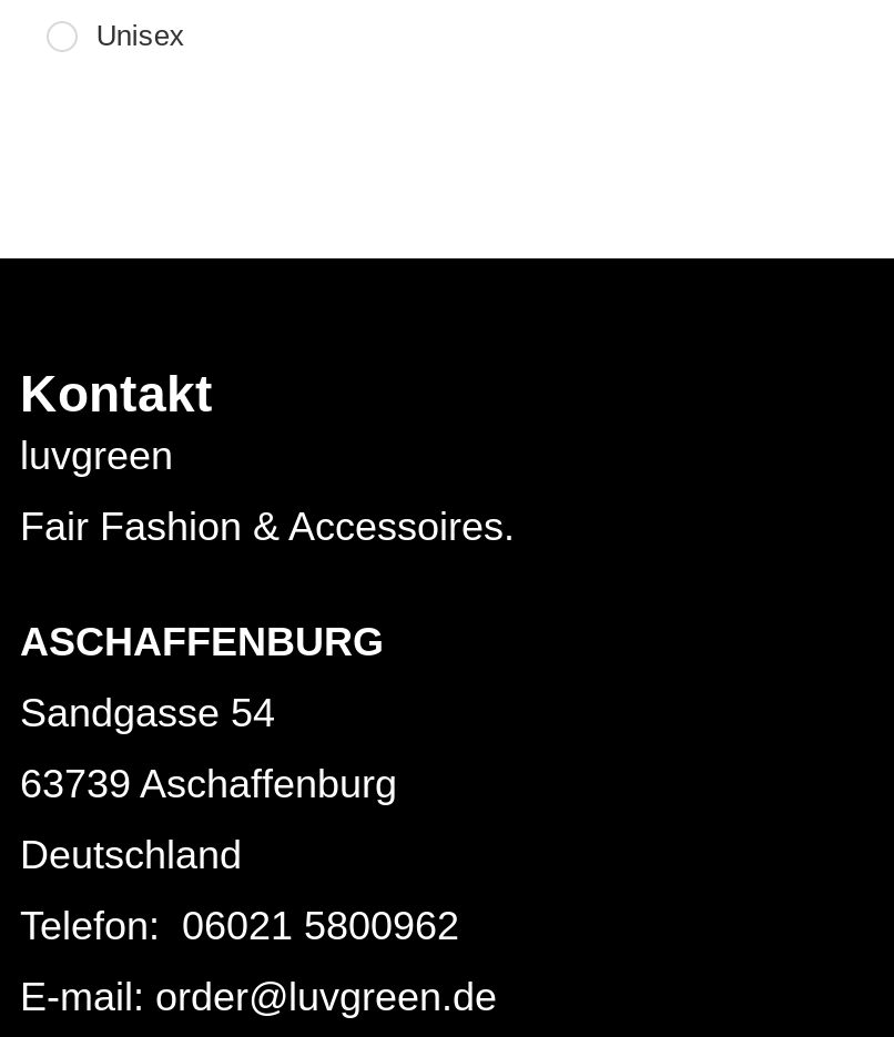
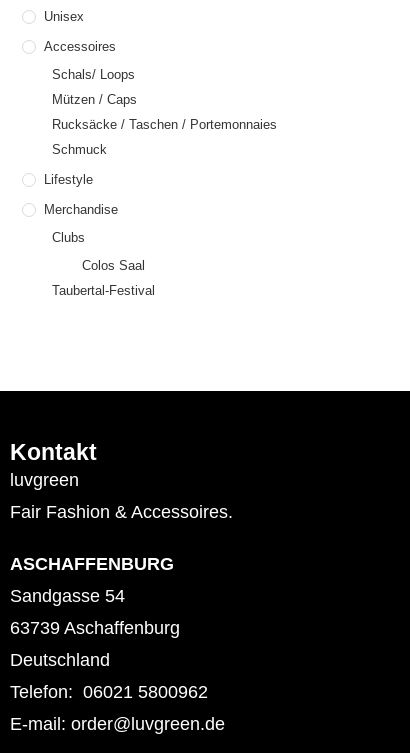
+ Accessoires
+ Schals/ Loops
+ Mützen / Caps
+ Rucksäcke / Taschen / Portemonnaies
+ Schmuck
+ Lifestyle
+ Merchandise
+ Clubs
+ Colos Saal
+ Taubertal-Festival
